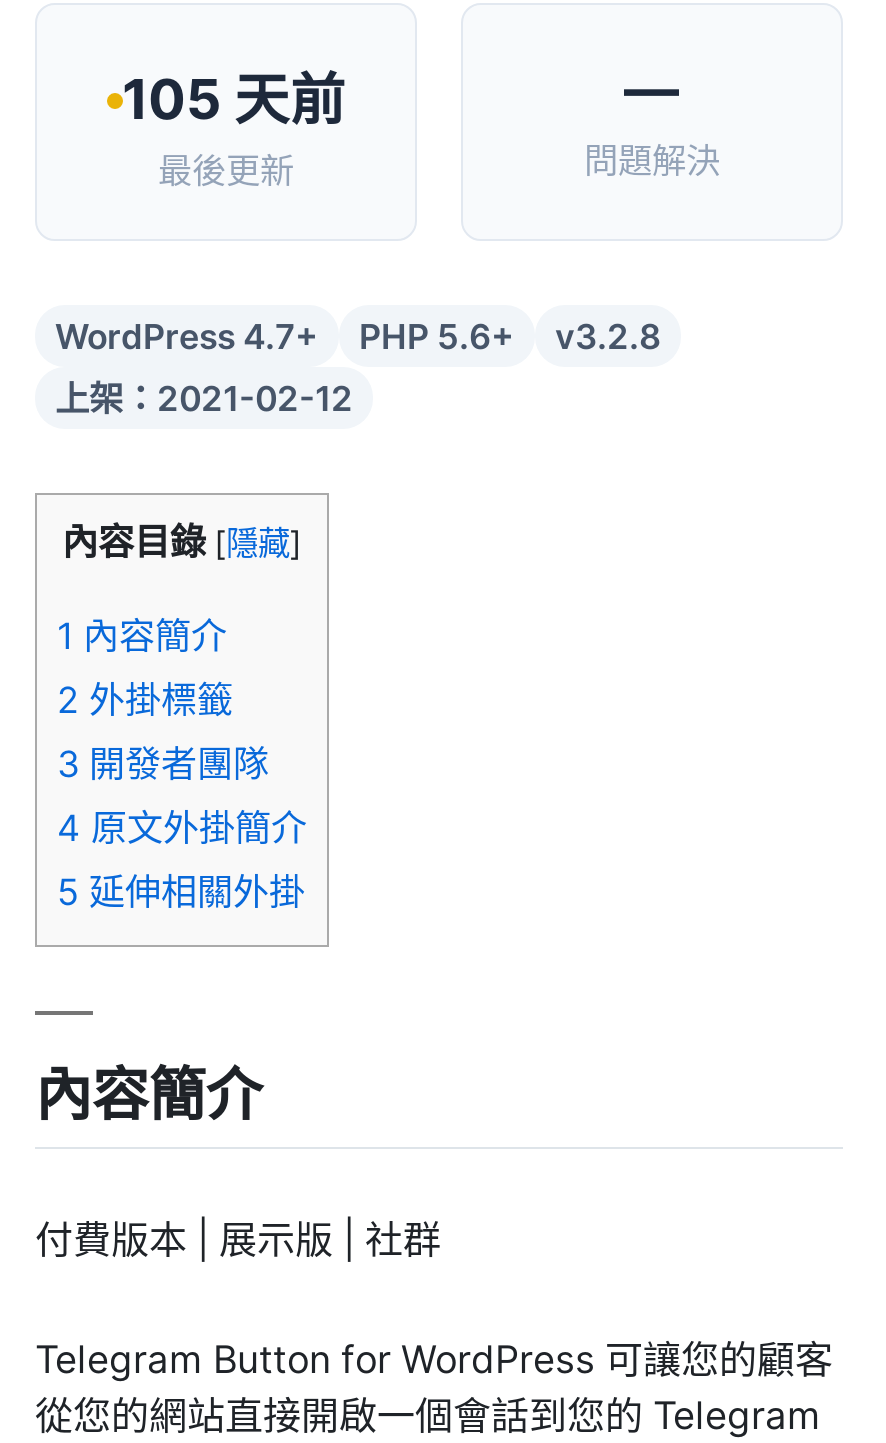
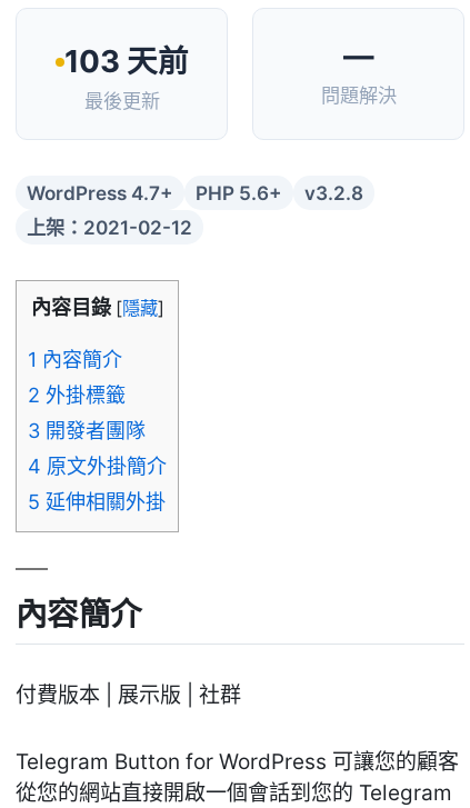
- 105 天前
+ 103 天前
